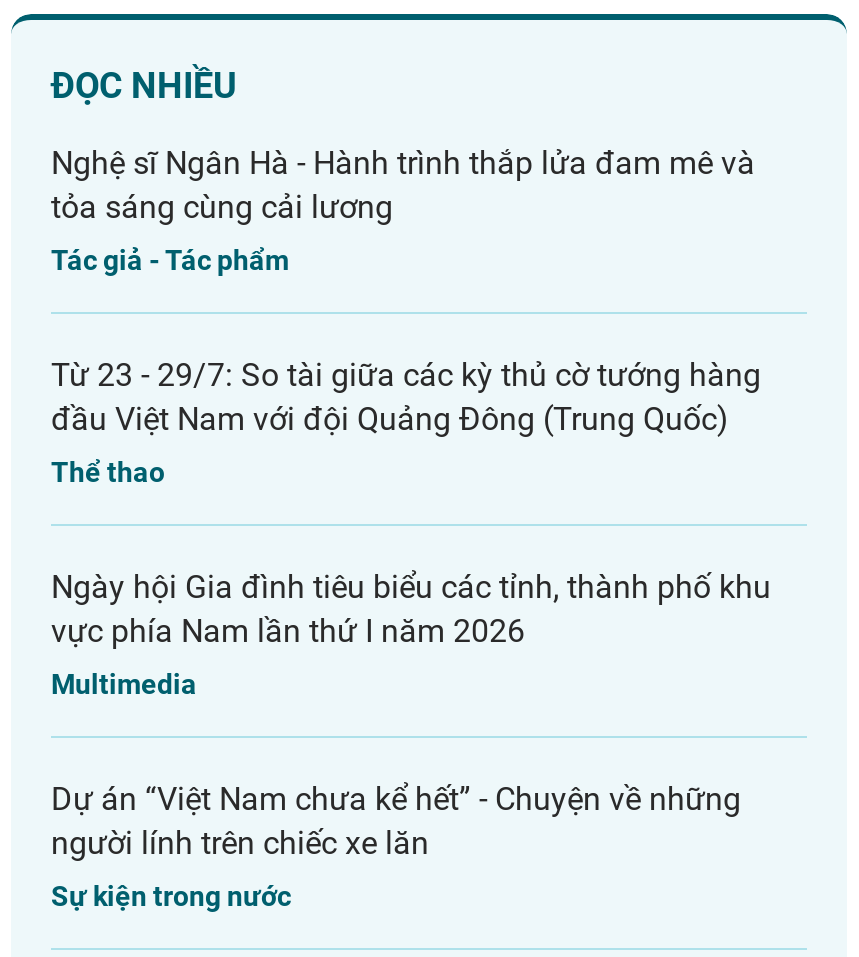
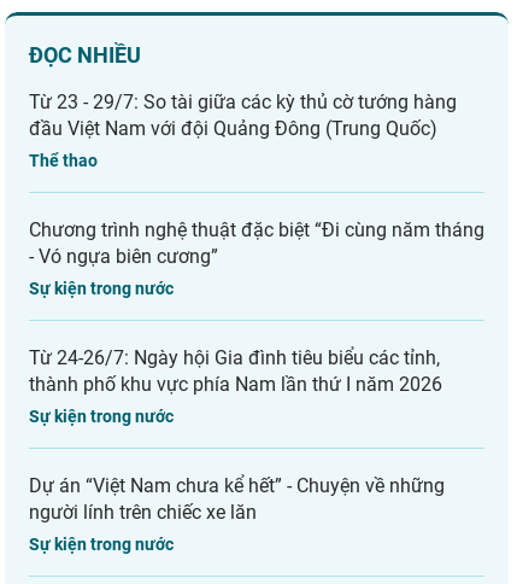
- Nghệ sĩ Ngân Hà - Hành trình thắp lửa đam mê và
- tỏa sáng cùng cải lương
- Tác giả - Tác phẩm

moved up: Từ 23 - 29/7: So tài giữa các kỳ thủ cờ tướng hàng | đầu Việt Nam với đội Quảng Đông (Trung Quốc) | Thể thao

- Ngày hội Gia đình tiêu biểu các tỉnh, thành phố khu
- vực phía Nam lần thứ I năm 2026
- Multimedia
+ Chương trình nghệ thuật đặc biệt “Đi cùng năm tháng
+ - Vó ngựa biên cương”
+ Sự kiện trong nước
+ Từ 24-26/7: Ngày hội Gia đình tiêu biểu các tỉnh,
+ thành phố khu vực phía Nam lần thứ I năm 2026
+ Sự kiện trong nước
